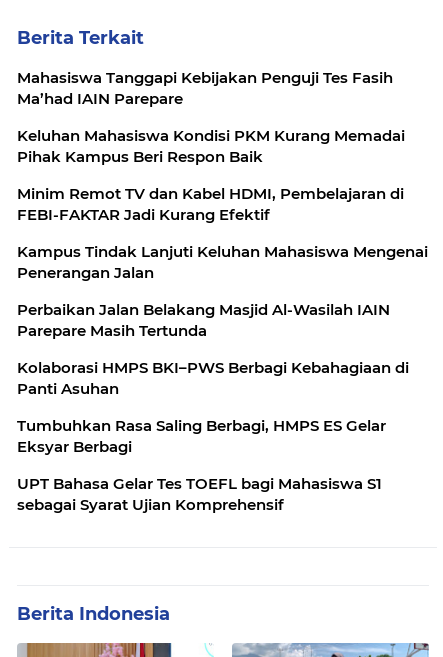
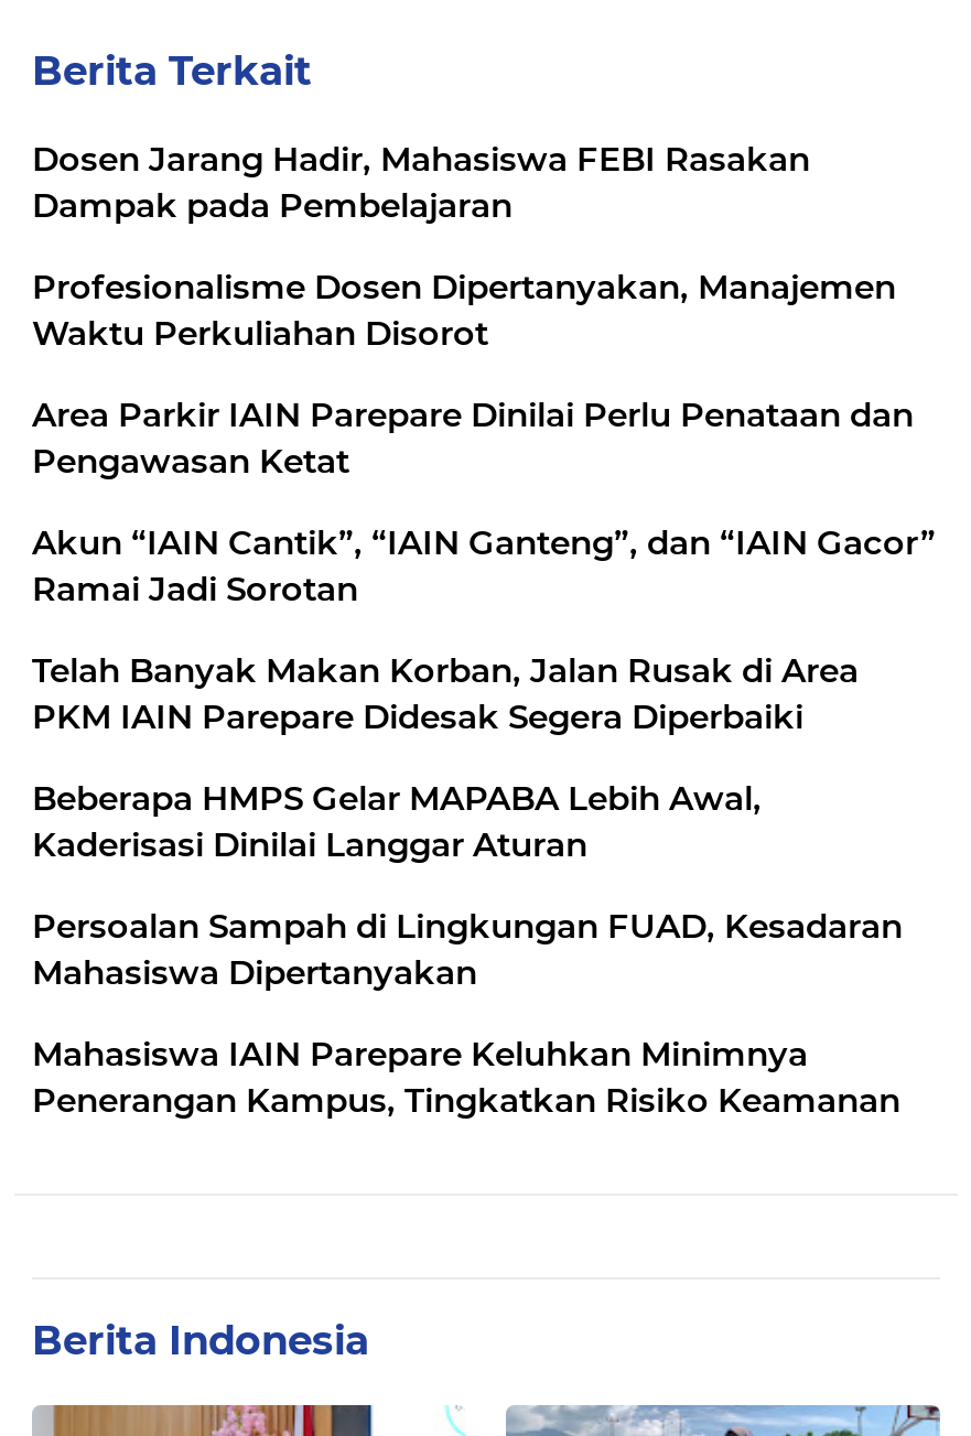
- Mahasiswa Tanggapi Kebijakan Penguji Tes Fasih
- Ma’had IAIN Parepare
+ Dosen Jarang Hadir, Mahasiswa FEBI Rasakan
+ Dampak pada Pembelajaran

- Keluhan Mahasiswa Kondisi PKM Kurang Memadai
- Pihak Kampus Beri Respon Baik
+ Profesionalisme Dosen Dipertanyakan, Manajemen
+ Waktu Perkuliahan Disorot

- Minim Remot TV dan Kabel HDMI, Pembelajaran di
- FEBI-FAKTAR Jadi Kurang Efektif
+ Area Parkir IAIN Parepare Dinilai Perlu Penataan dan
+ Pengawasan Ketat

- Kampus Tindak Lanjuti Keluhan Mahasiswa Mengenai
- Penerangan Jalan
+ Akun “IAIN Cantik”, “IAIN Ganteng”, dan “IAIN Gacor”
+ Ramai Jadi Sorotan

- Perbaikan Jalan Belakang Masjid Al-Wasilah IAIN
- Parepare Masih Tertunda
+ Telah Banyak Makan Korban, Jalan Rusak di Area
+ PKM IAIN Parepare Didesak Segera Diperbaiki

- Kolaborasi HMPS BKI–PWS Berbagi Kebahagiaan di
- Panti Asuhan
+ Beberapa HMPS Gelar MAPABA Lebih Awal,
+ Kaderisasi Dinilai Langgar Aturan

- Tumbuhkan Rasa Saling Berbagi, HMPS ES Gelar
- Eksyar Berbagi
+ Persoalan Sampah di Lingkungan FUAD, Kesadaran
+ Mahasiswa Dipertanyakan

- UPT Bahasa Gelar Tes TOEFL bagi Mahasiswa S1
- sebagai Syarat Ujian Komprehensif
+ Mahasiswa IAIN Parepare Keluhkan Minimnya
+ Penerangan Kampus, Tingkatkan Risiko Keamanan
